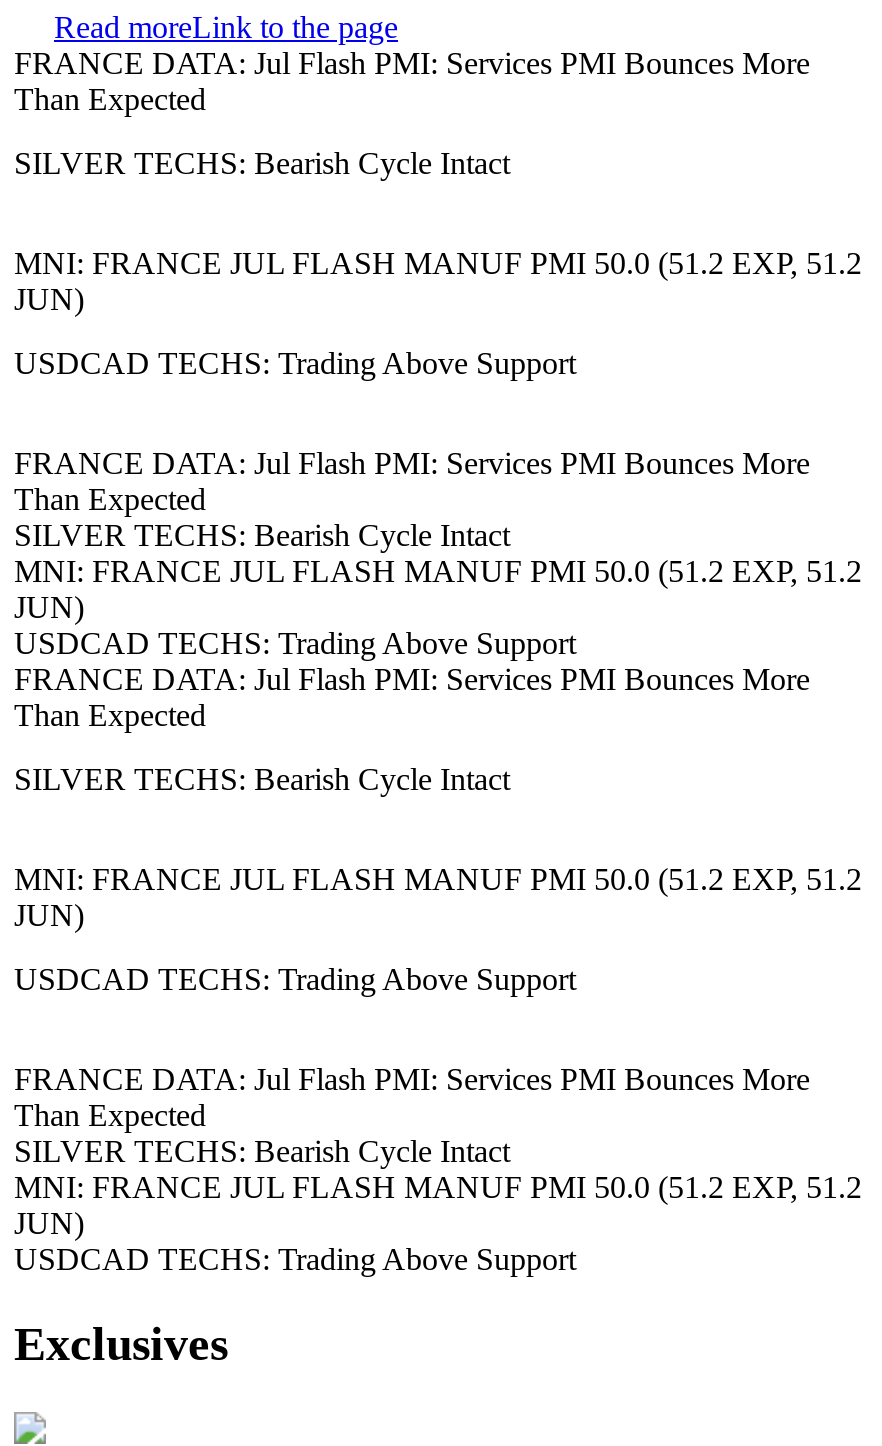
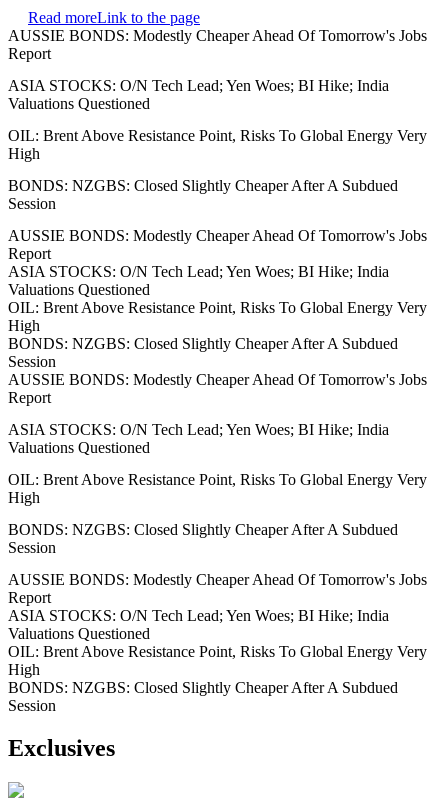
- FRANCE DATA: Jul Flash PMI: Services PMI Bounces More
- Than Expected
+ AUSSIE BONDS: Modestly Cheaper Ahead Of Tomorrow's Jobs
+ Report

- SILVER TECHS: Bearish Cycle Intact
+ ASIA STOCKS: O/N Tech Lead; Yen Woes; BI Hike; India
+ Valuations Questioned

- MNI: FRANCE JUL FLASH MANUF PMI 50.0 (51.2 EXP, 51.2
- JUN)
+ OIL: Brent Above Resistance Point, Risks To Global Energy Very
+ High

- USDCAD TECHS: Trading Above Support
+ BONDS: NZGBS: Closed Slightly Cheaper After A Subdued
+ Session

- FRANCE DATA: Jul Flash PMI: Services PMI Bounces More
- Than Expected
- SILVER TECHS: Bearish Cycle Intact
- MNI: FRANCE JUL FLASH MANUF PMI 50.0 (51.2 EXP, 51.2
- JUN)
- USDCAD TECHS: Trading Above Support
- FRANCE DATA: Jul Flash PMI: Services PMI Bounces More
- Than Expected
+ AUSSIE BONDS: Modestly Cheaper Ahead Of Tomorrow's Jobs
+ Report
+ ASIA STOCKS: O/N Tech Lead; Yen Woes; BI Hike; India
+ Valuations Questioned
+ OIL: Brent Above Resistance Point, Risks To Global Energy Very
+ High
+ BONDS: NZGBS: Closed Slightly Cheaper After A Subdued
+ Session
+ AUSSIE BONDS: Modestly Cheaper Ahead Of Tomorrow's Jobs
+ Report

- SILVER TECHS: Bearish Cycle Intact
+ ASIA STOCKS: O/N Tech Lead; Yen Woes; BI Hike; India
+ Valuations Questioned

- MNI: FRANCE JUL FLASH MANUF PMI 50.0 (51.2 EXP, 51.2
- JUN)
+ OIL: Brent Above Resistance Point, Risks To Global Energy Very
+ High

- USDCAD TECHS: Trading Above Support
+ BONDS: NZGBS: Closed Slightly Cheaper After A Subdued
+ Session

- FRANCE DATA: Jul Flash PMI: Services PMI Bounces More
- Than Expected
- SILVER TECHS: Bearish Cycle Intact
- MNI: FRANCE JUL FLASH MANUF PMI 50.0 (51.2 EXP, 51.2
- JUN)
- USDCAD TECHS: Trading Above Support
+ AUSSIE BONDS: Modestly Cheaper Ahead Of Tomorrow's Jobs
+ Report
+ ASIA STOCKS: O/N Tech Lead; Yen Woes; BI Hike; India
+ Valuations Questioned
+ OIL: Brent Above Resistance Point, Risks To Global Energy Very
+ High
+ BONDS: NZGBS: Closed Slightly Cheaper After A Subdued
+ Session
